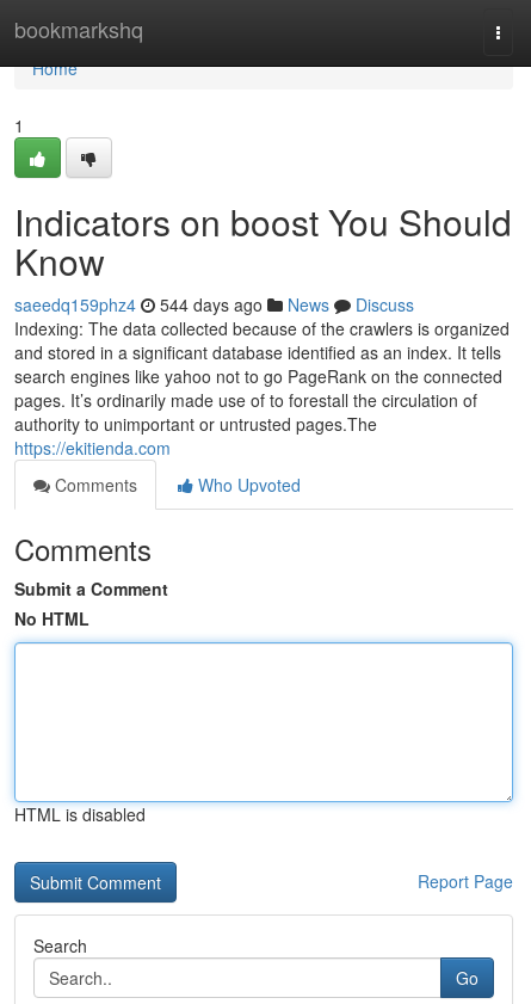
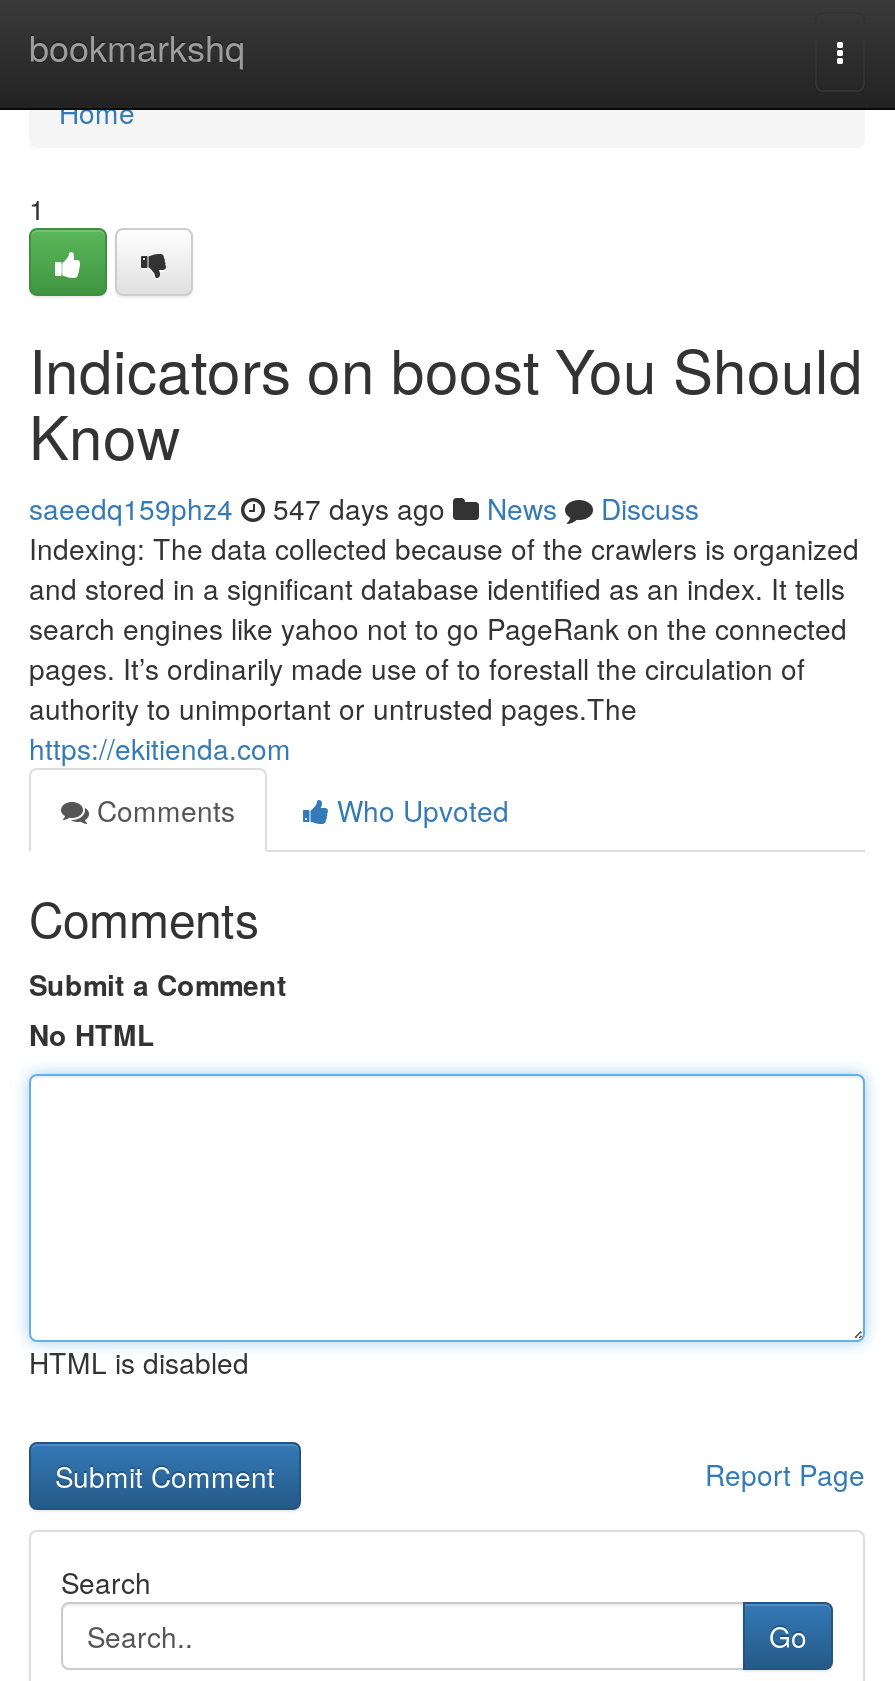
- saeedq159phz4 544 days ago News Discuss
+ saeedq159phz4 547 days ago News Discuss
